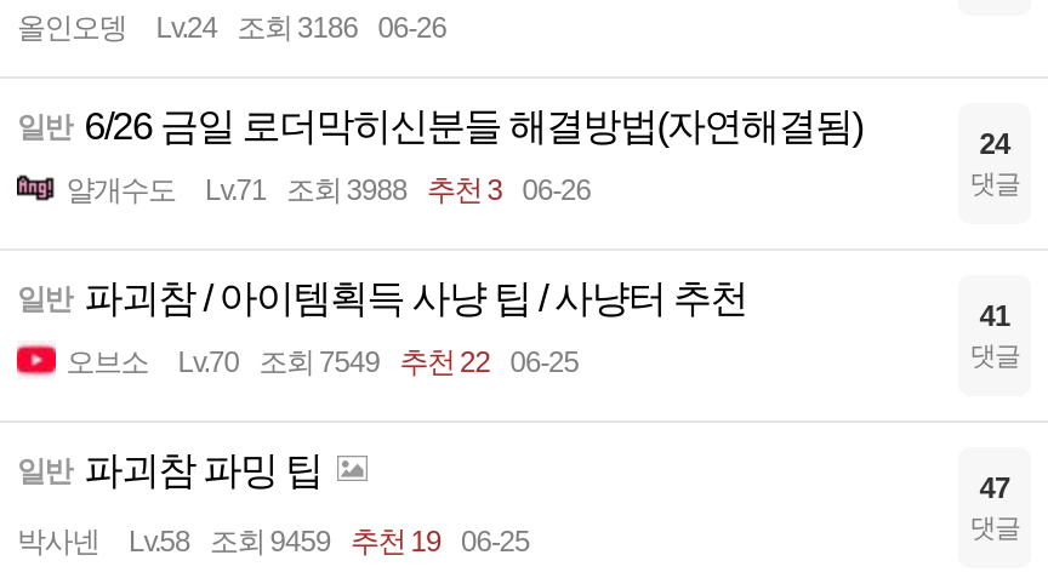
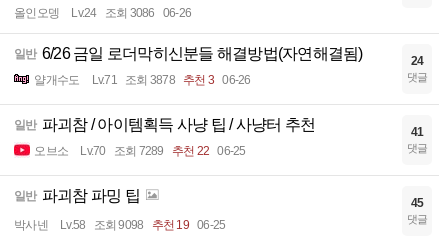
- Lv.24 조회 3186 06-26
+ Lv.24 조회 3086 06-26

- Lv.71 조회 3988 추천 3 06-26
+ Lv.71 조회 3878 추천 3 06-26

- 오브소 Lv.70 조회 7549 추천 22 06-25
+ 오브소 Lv.70 조회 7289 추천 22 06-25

- 47
+ 45

- 박사넨 Lv.58 조회 9459 추천 19 06-25
+ 박사넨 Lv.58 조회 9098 추천 19 06-25
